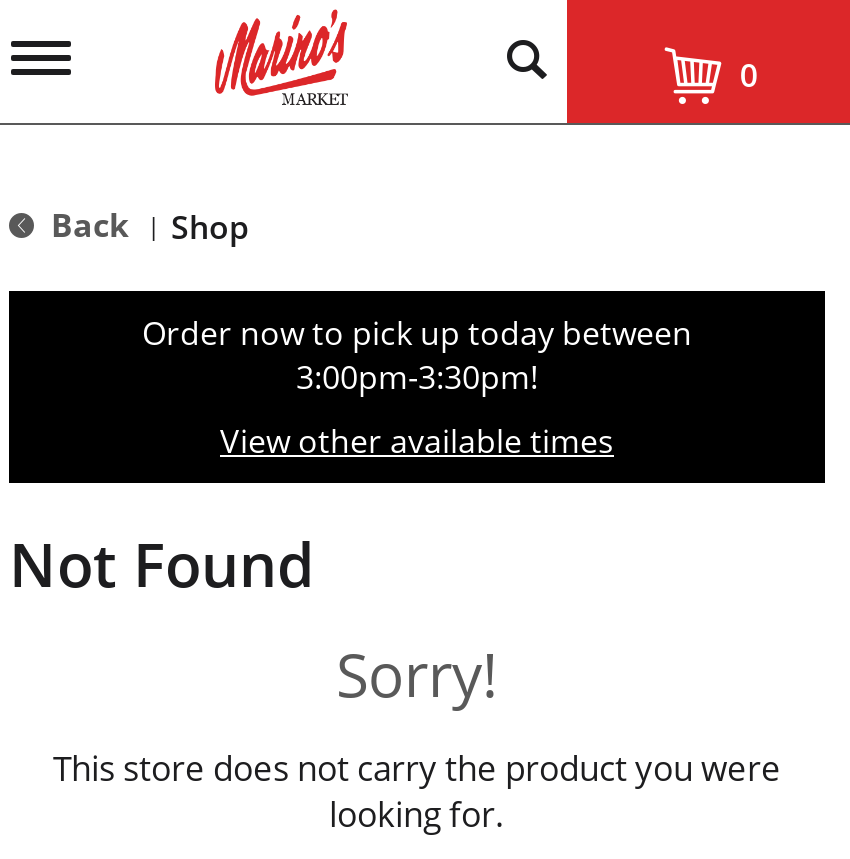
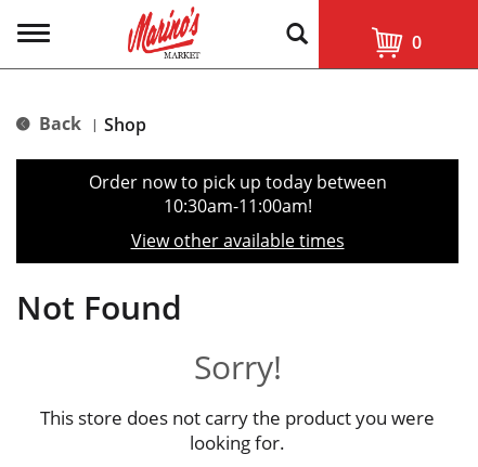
- 3:00pm-3:30pm!
+ 10:30am-11:00am!
